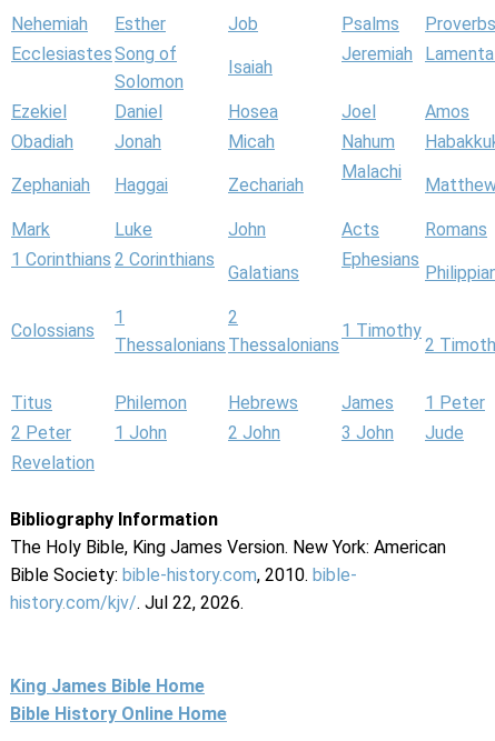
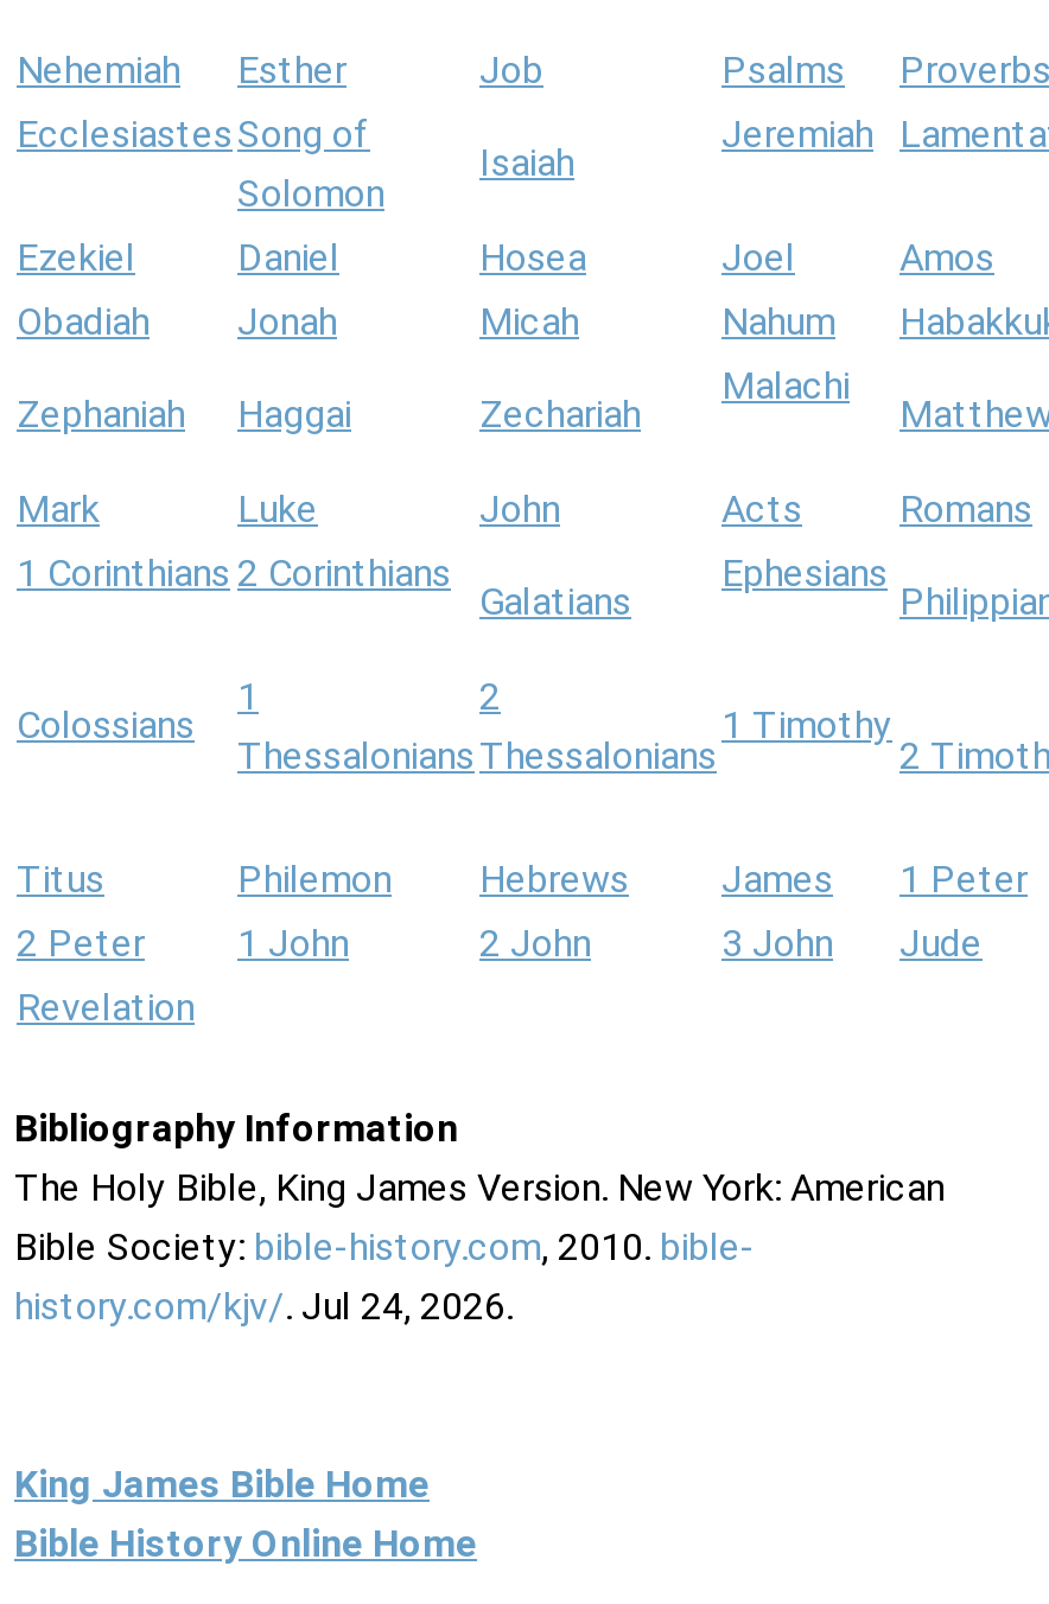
- history.com/kjv/. Jul 22, 2026.
+ history.com/kjv/. Jul 24, 2026.
